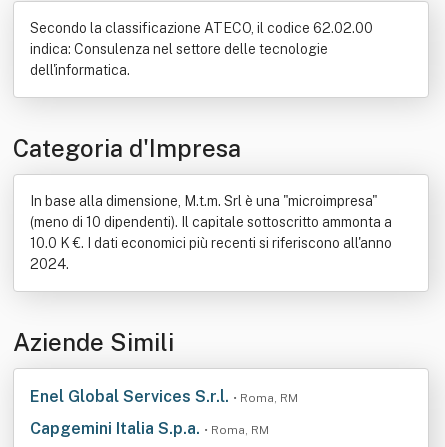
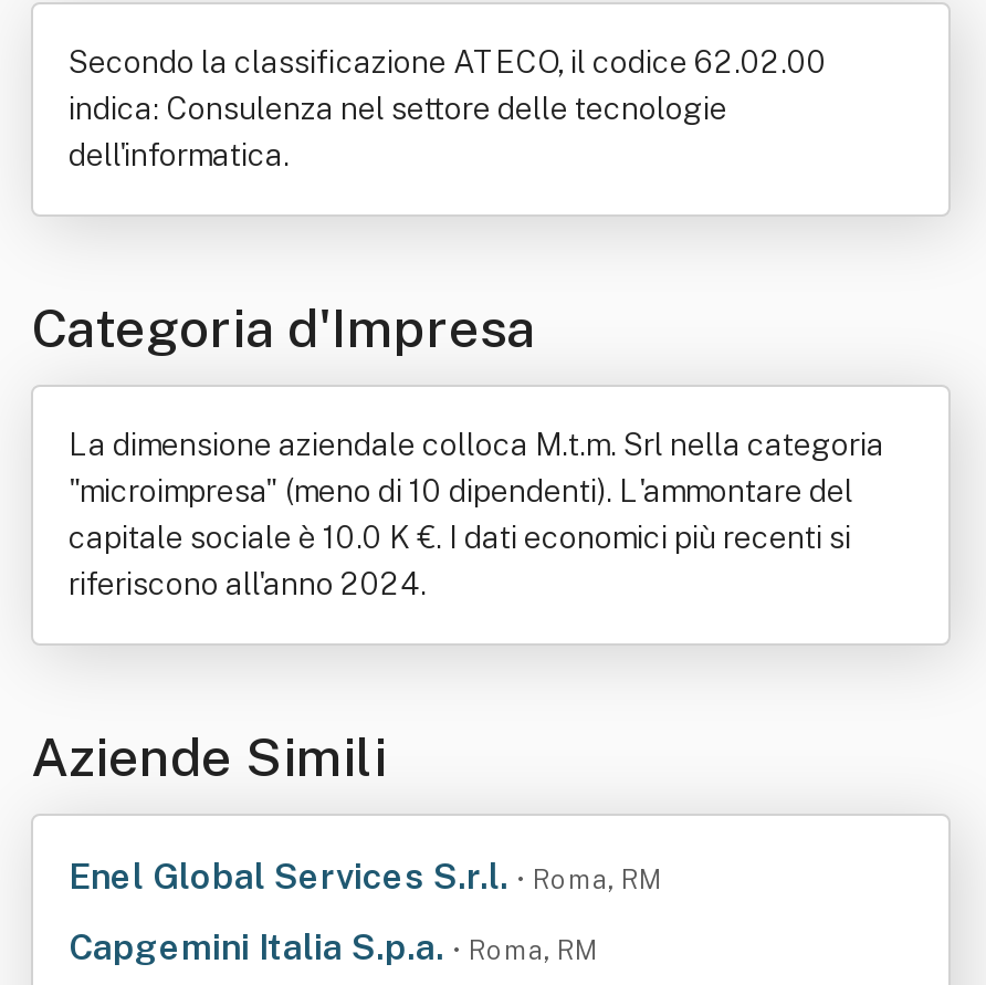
- In base alla dimensione, M.t.m. Srl è una "microimpresa"
- (meno di 10 dipendenti). Il capitale sottoscritto ammonta a
- 10.0 K €. I dati economici più recenti si riferiscono all'anno
- 2024.
+ La dimensione aziendale colloca M.t.m. Srl nella categoria
+ "microimpresa" (meno di 10 dipendenti). L'ammontare del
+ capitale sociale è 10.0 K €. I dati economici più recenti si
+ riferiscono all'anno 2024.
